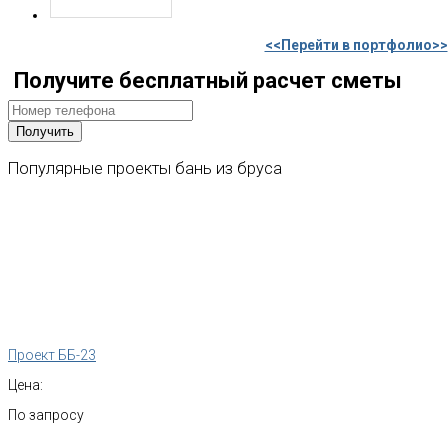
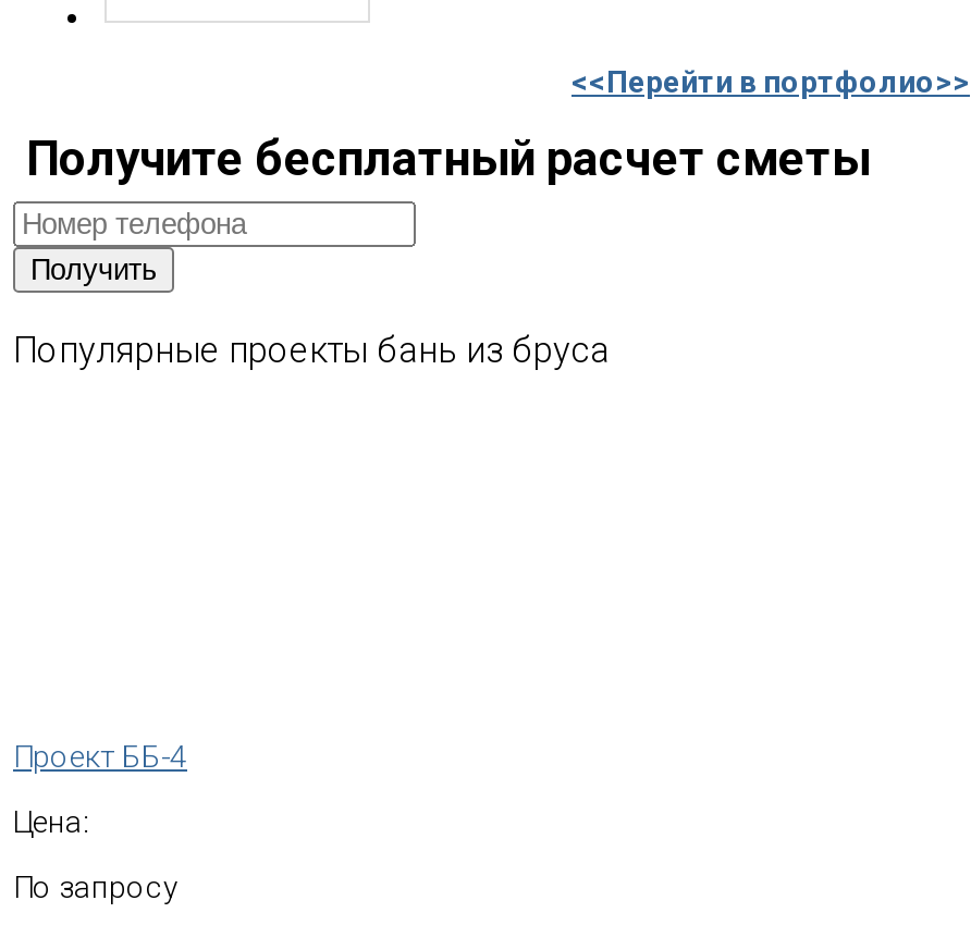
- Проект ББ-23
+ Проект ББ-4
